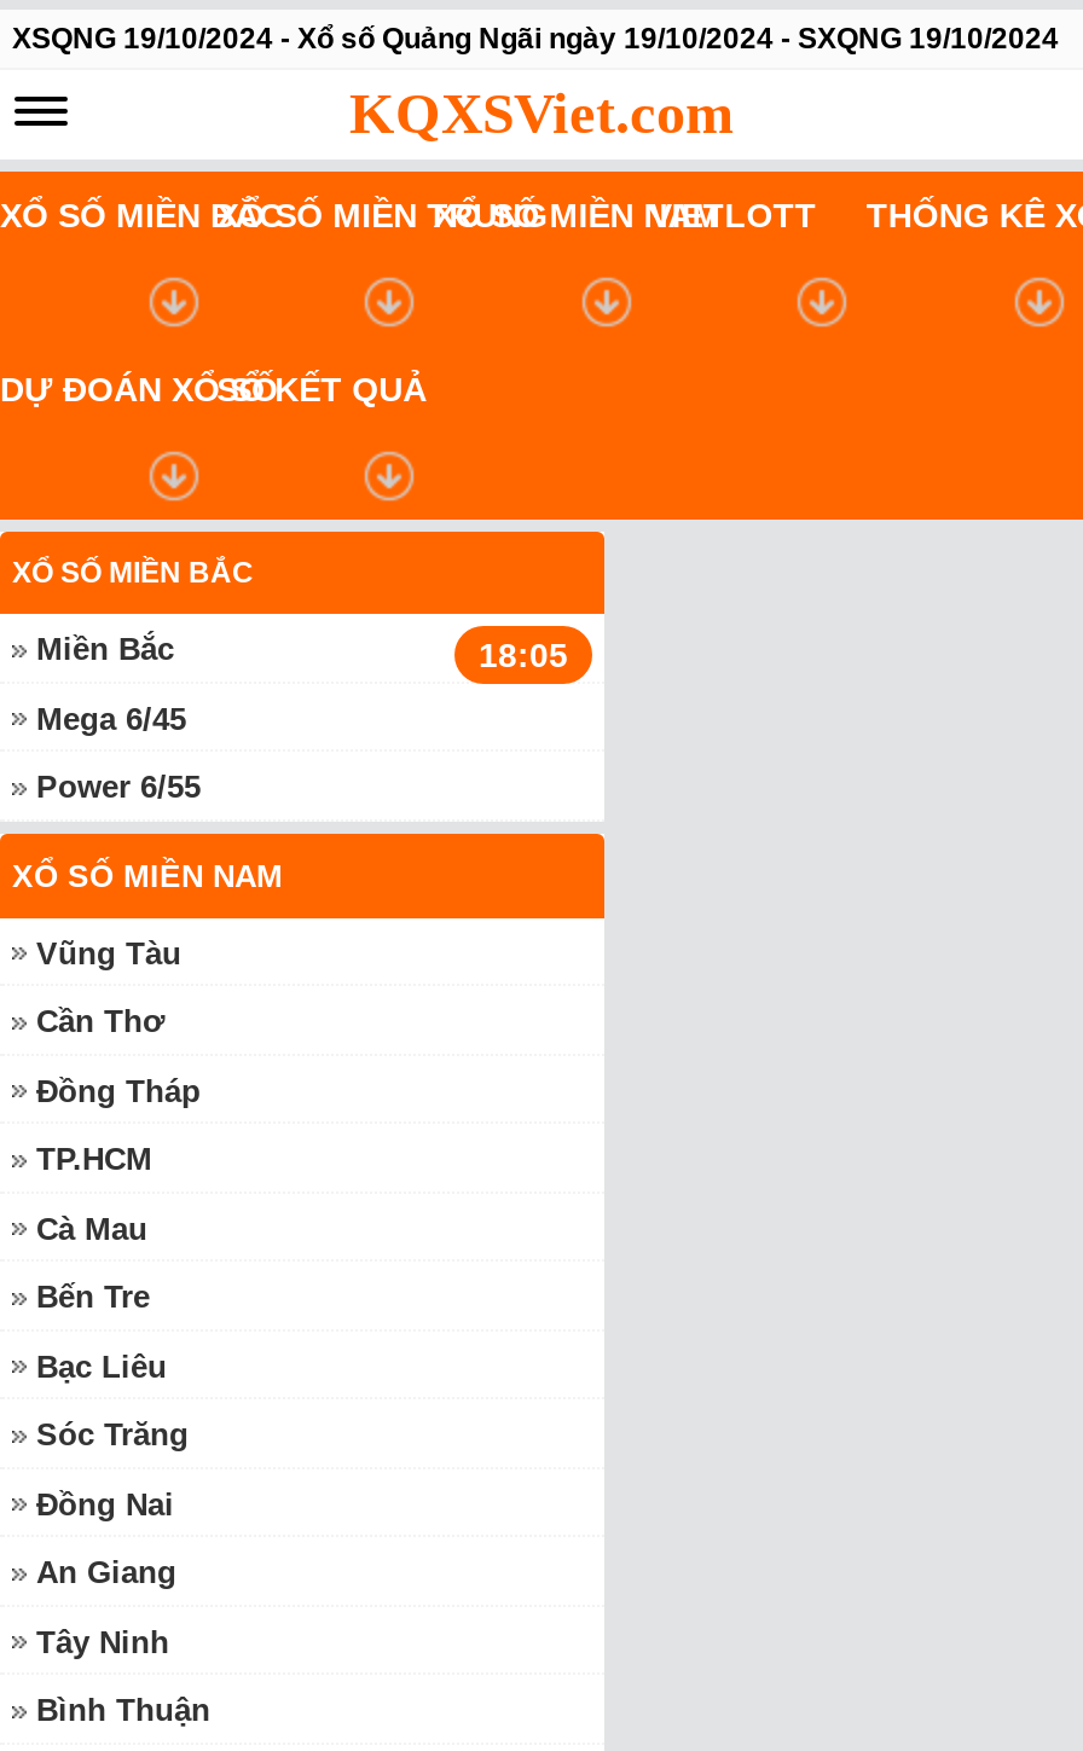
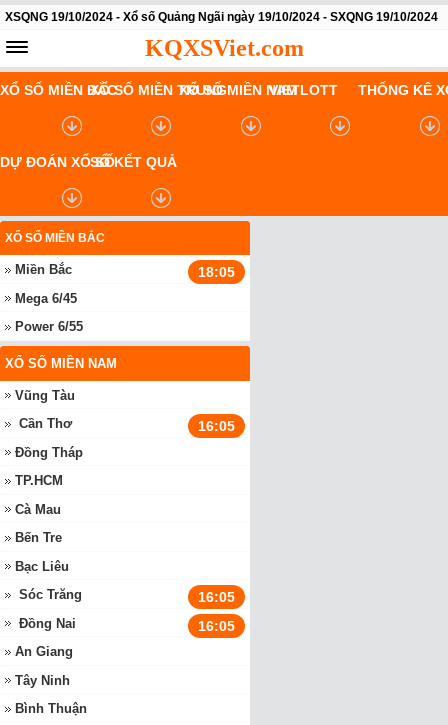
+ 16:05

+ 16:05

+ 16:05
